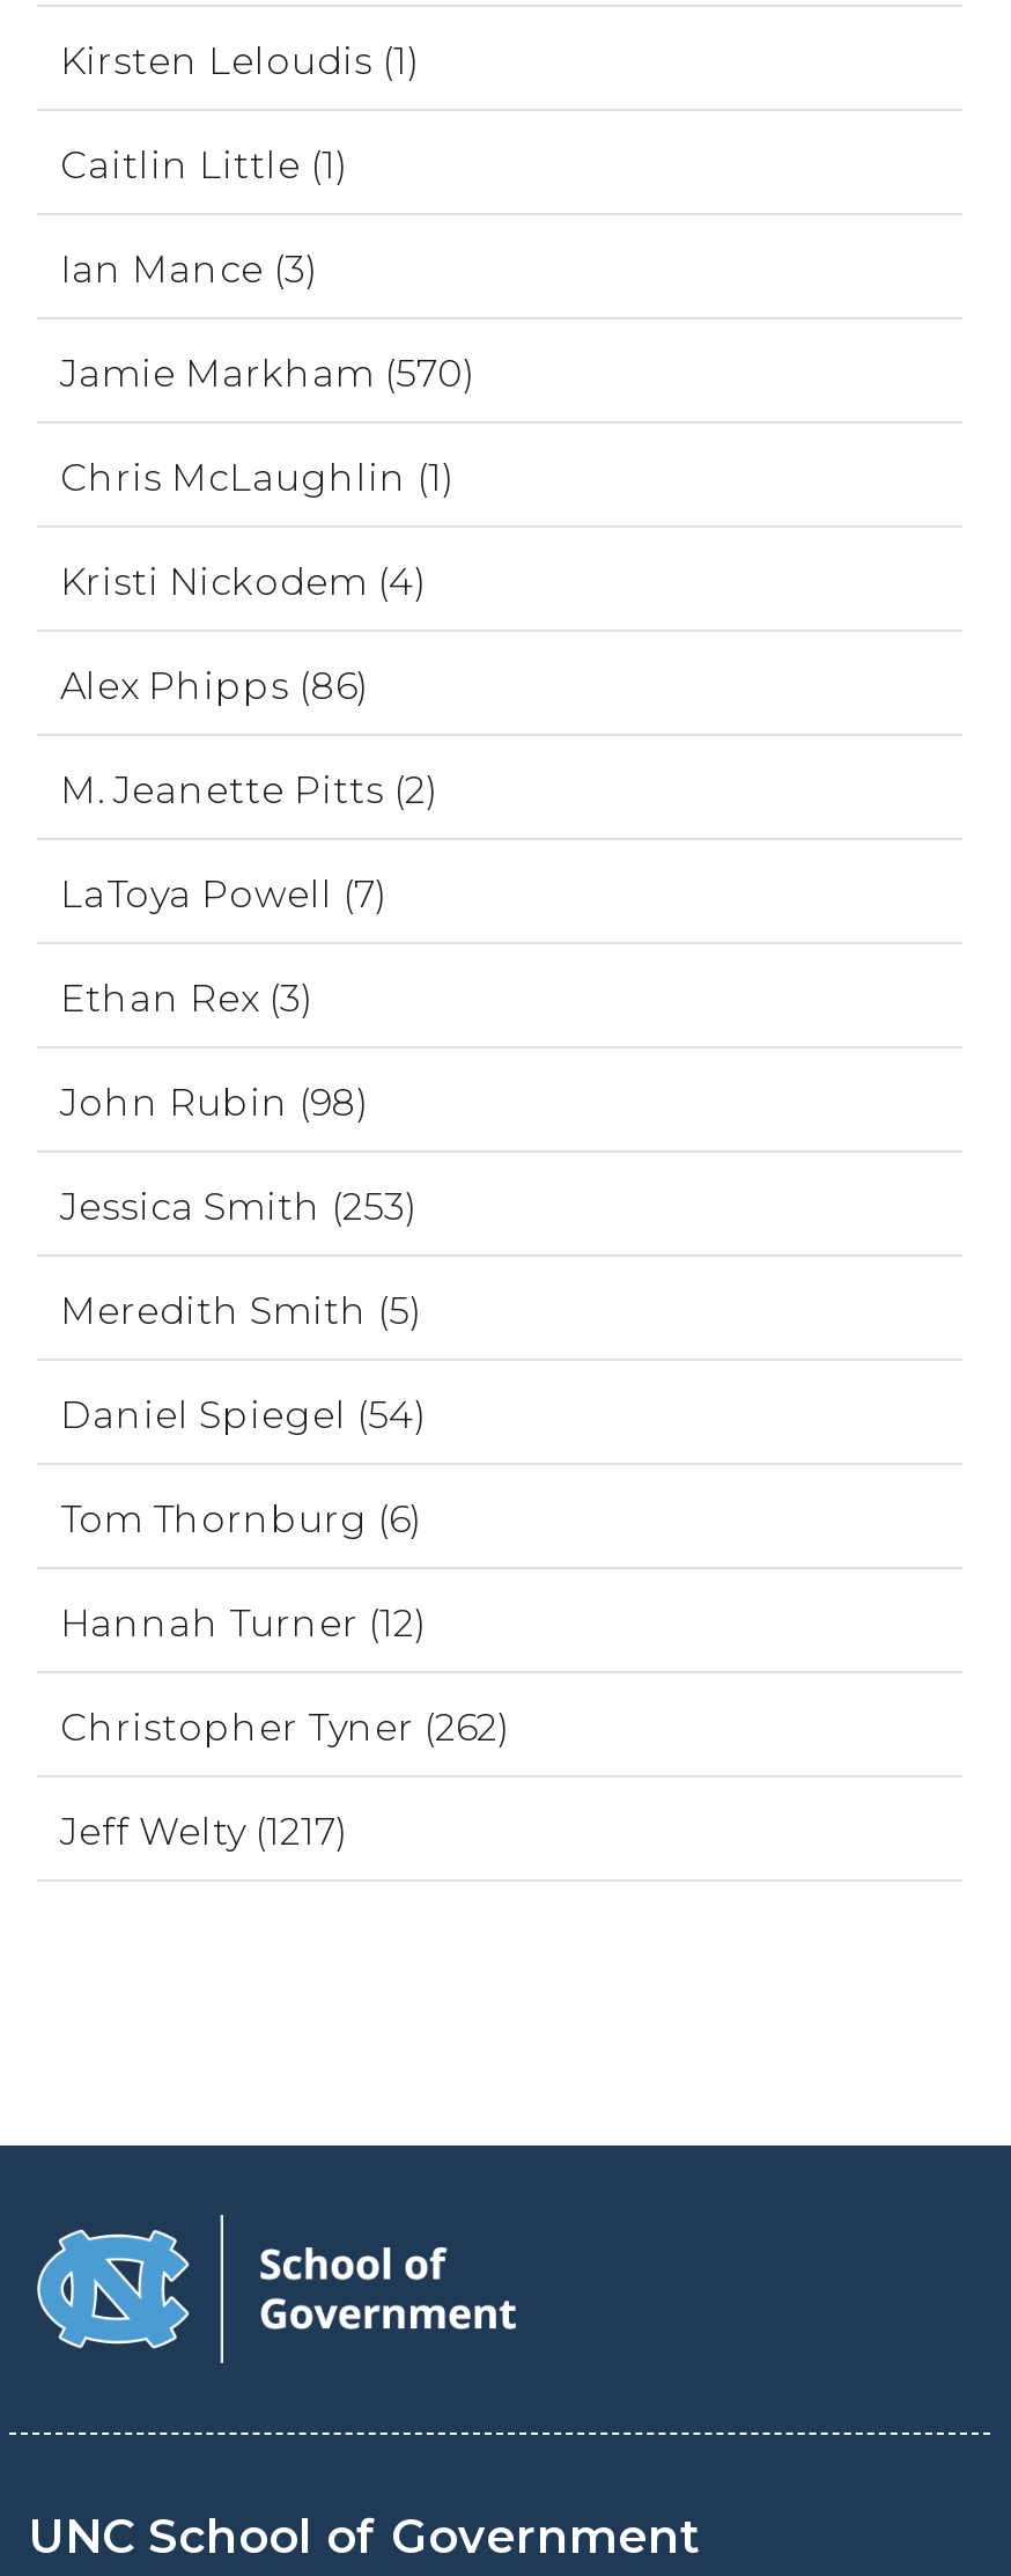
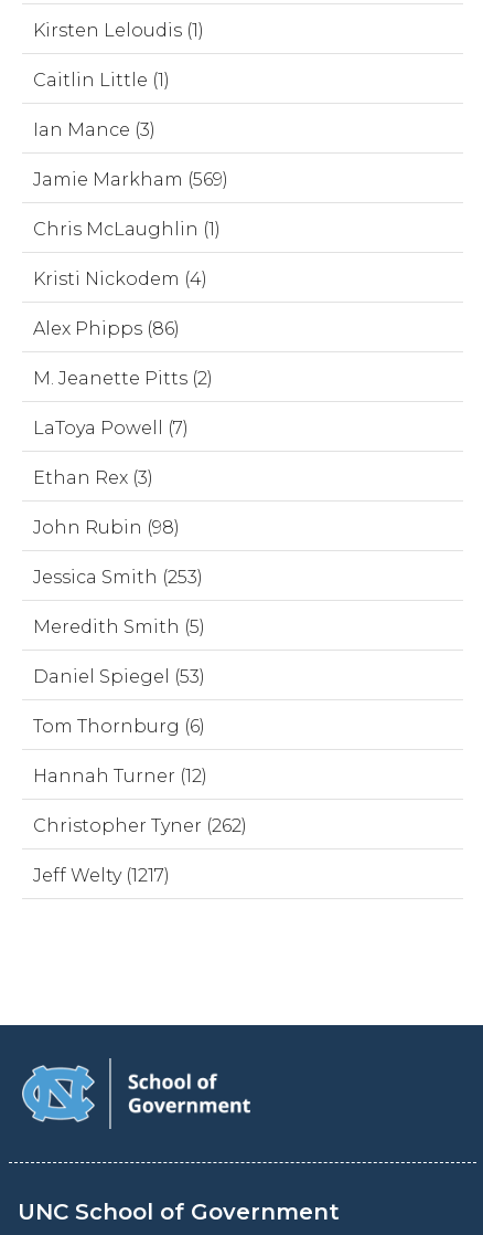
- Jamie Markham (570)
+ Jamie Markham (569)

- Daniel Spiegel (54)
+ Daniel Spiegel (53)
